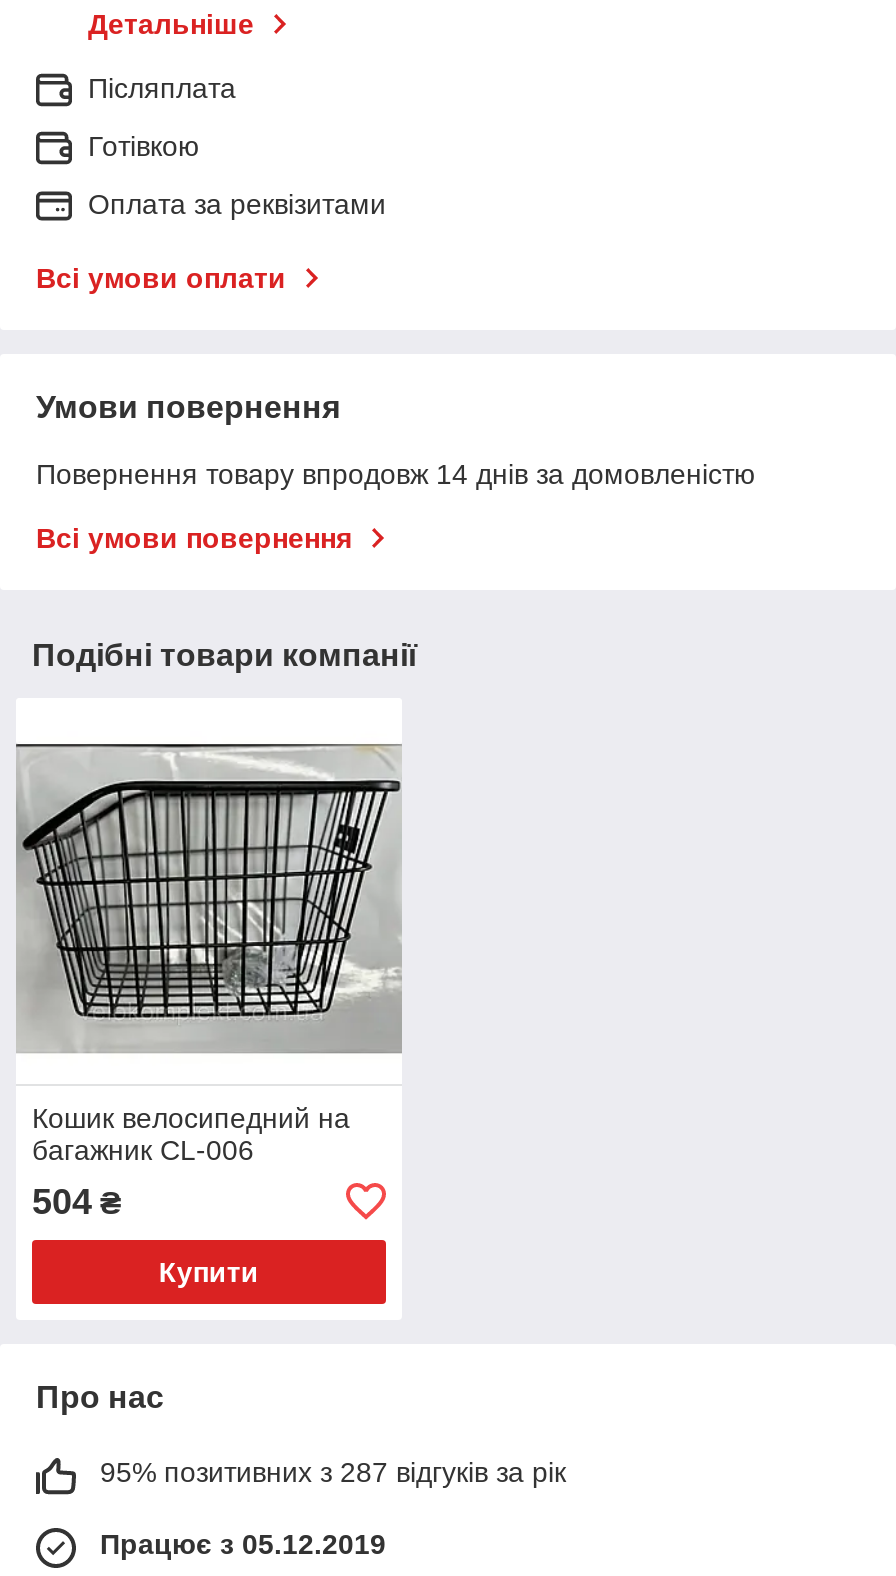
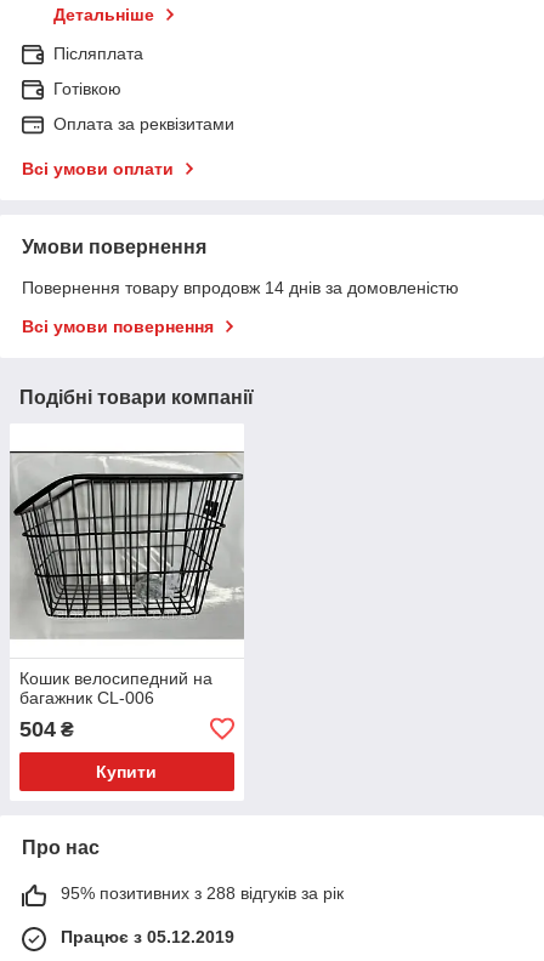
- 95% позитивних з 287 відгуків за рік
+ 95% позитивних з 288 відгуків за рік
